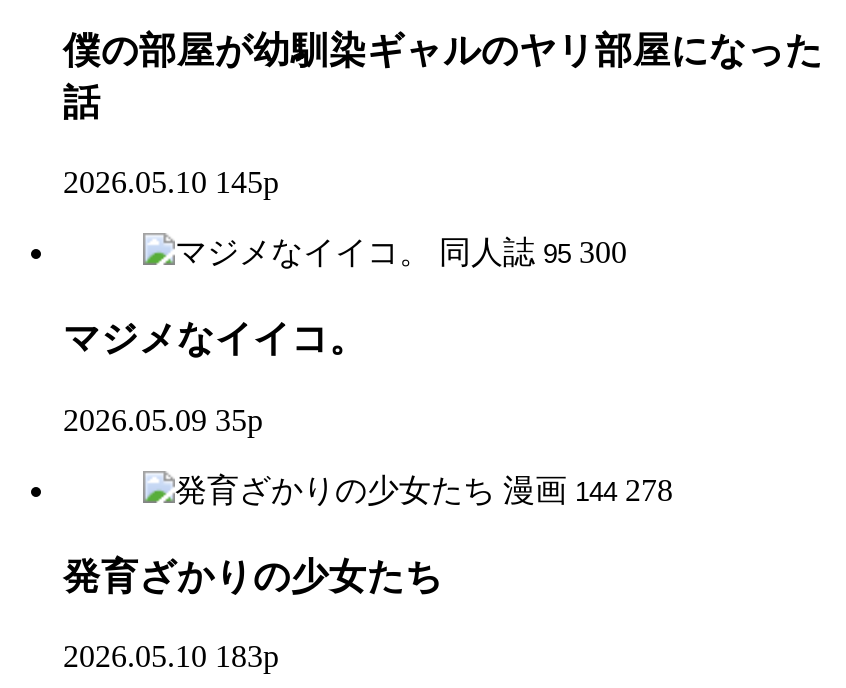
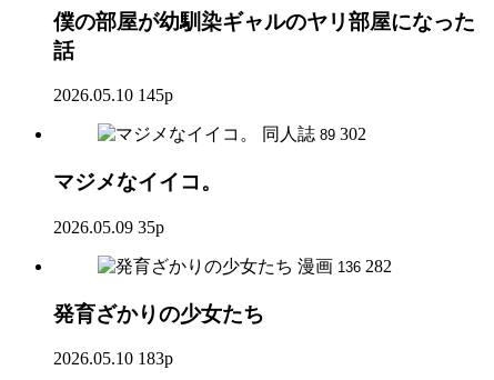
- 同人誌 95 300
+ 同人誌 89 302

- 漫画 144 278
+ 漫画 136 282
